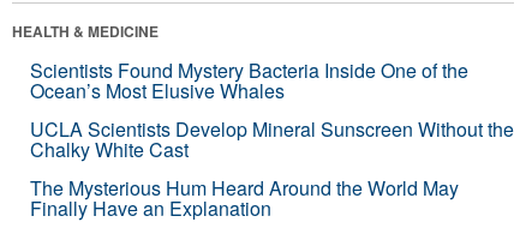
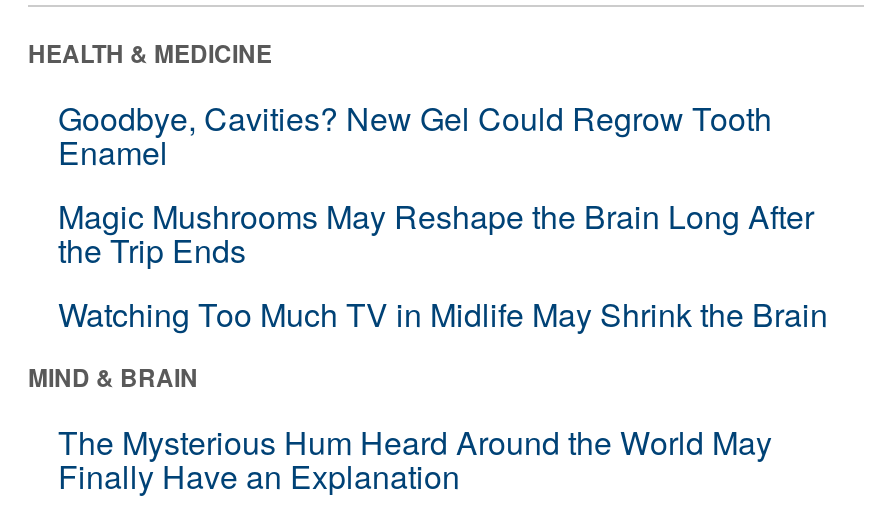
- Scientists Found Mystery Bacteria Inside One of the
- Ocean’s Most Elusive Whales
- UCLA Scientists Develop Mineral Sunscreen Without the
- Chalky White Cast
+ Goodbye, Cavities? New Gel Could Regrow Tooth
+ Enamel
+ Magic Mushrooms May Reshape the Brain Long After
+ the Trip Ends
+ Watching Too Much TV in Midlife May Shrink the Brain
+ MIND & BRAIN
